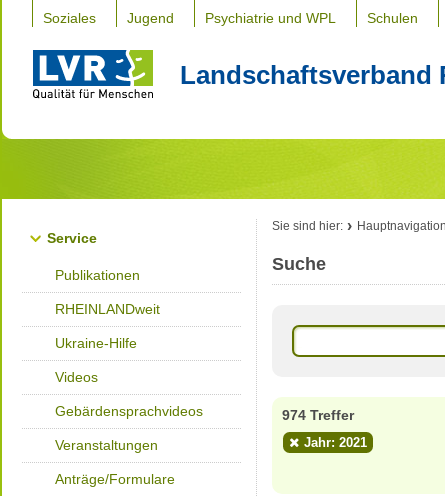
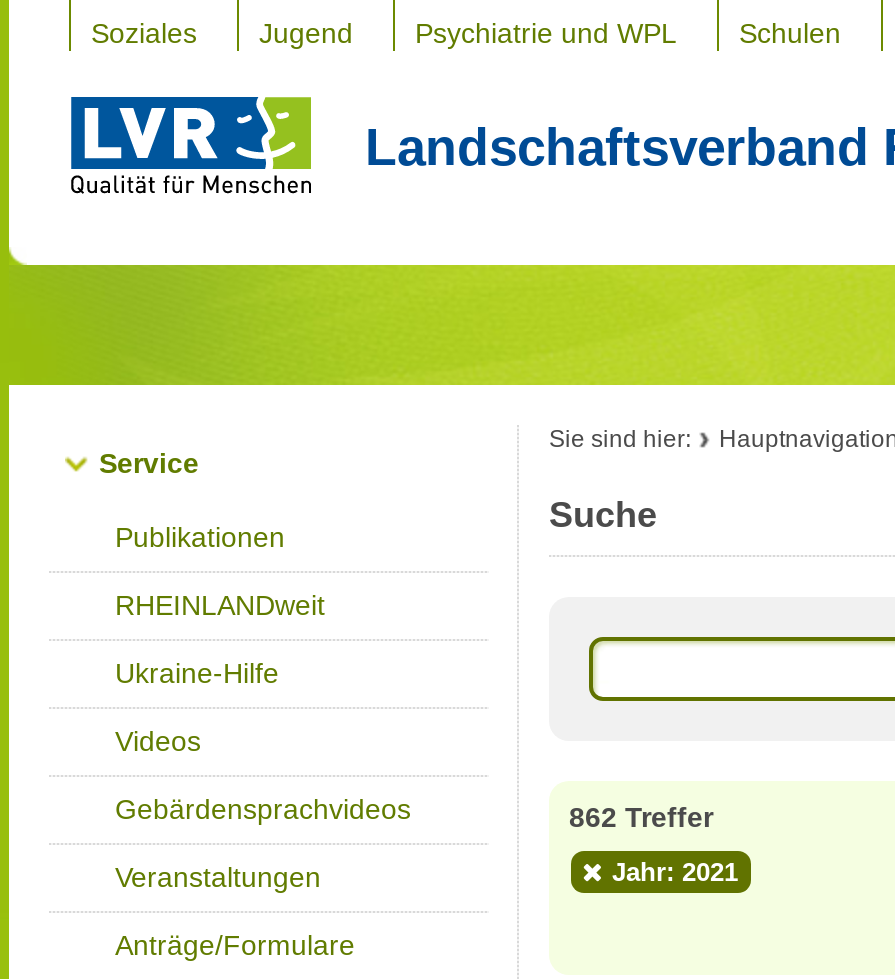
- 974 Treffer
+ 862 Treffer
